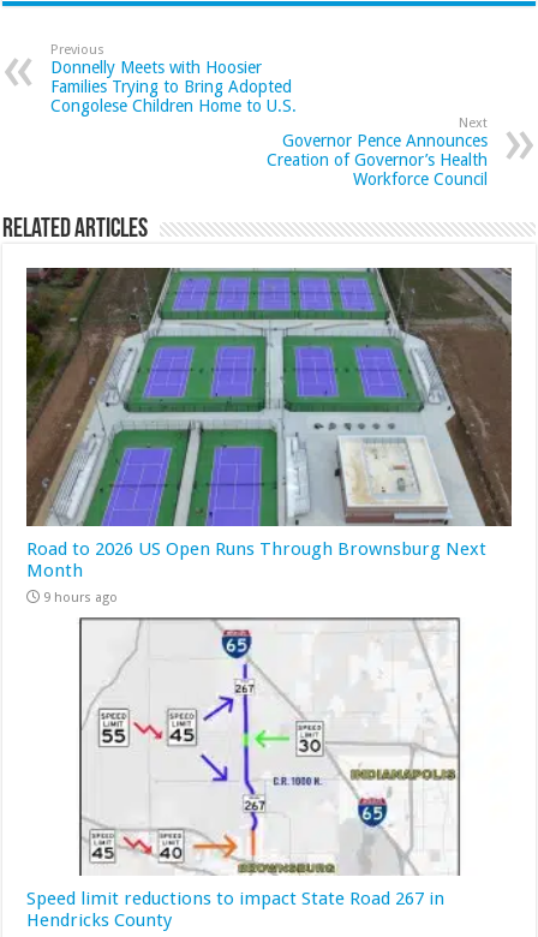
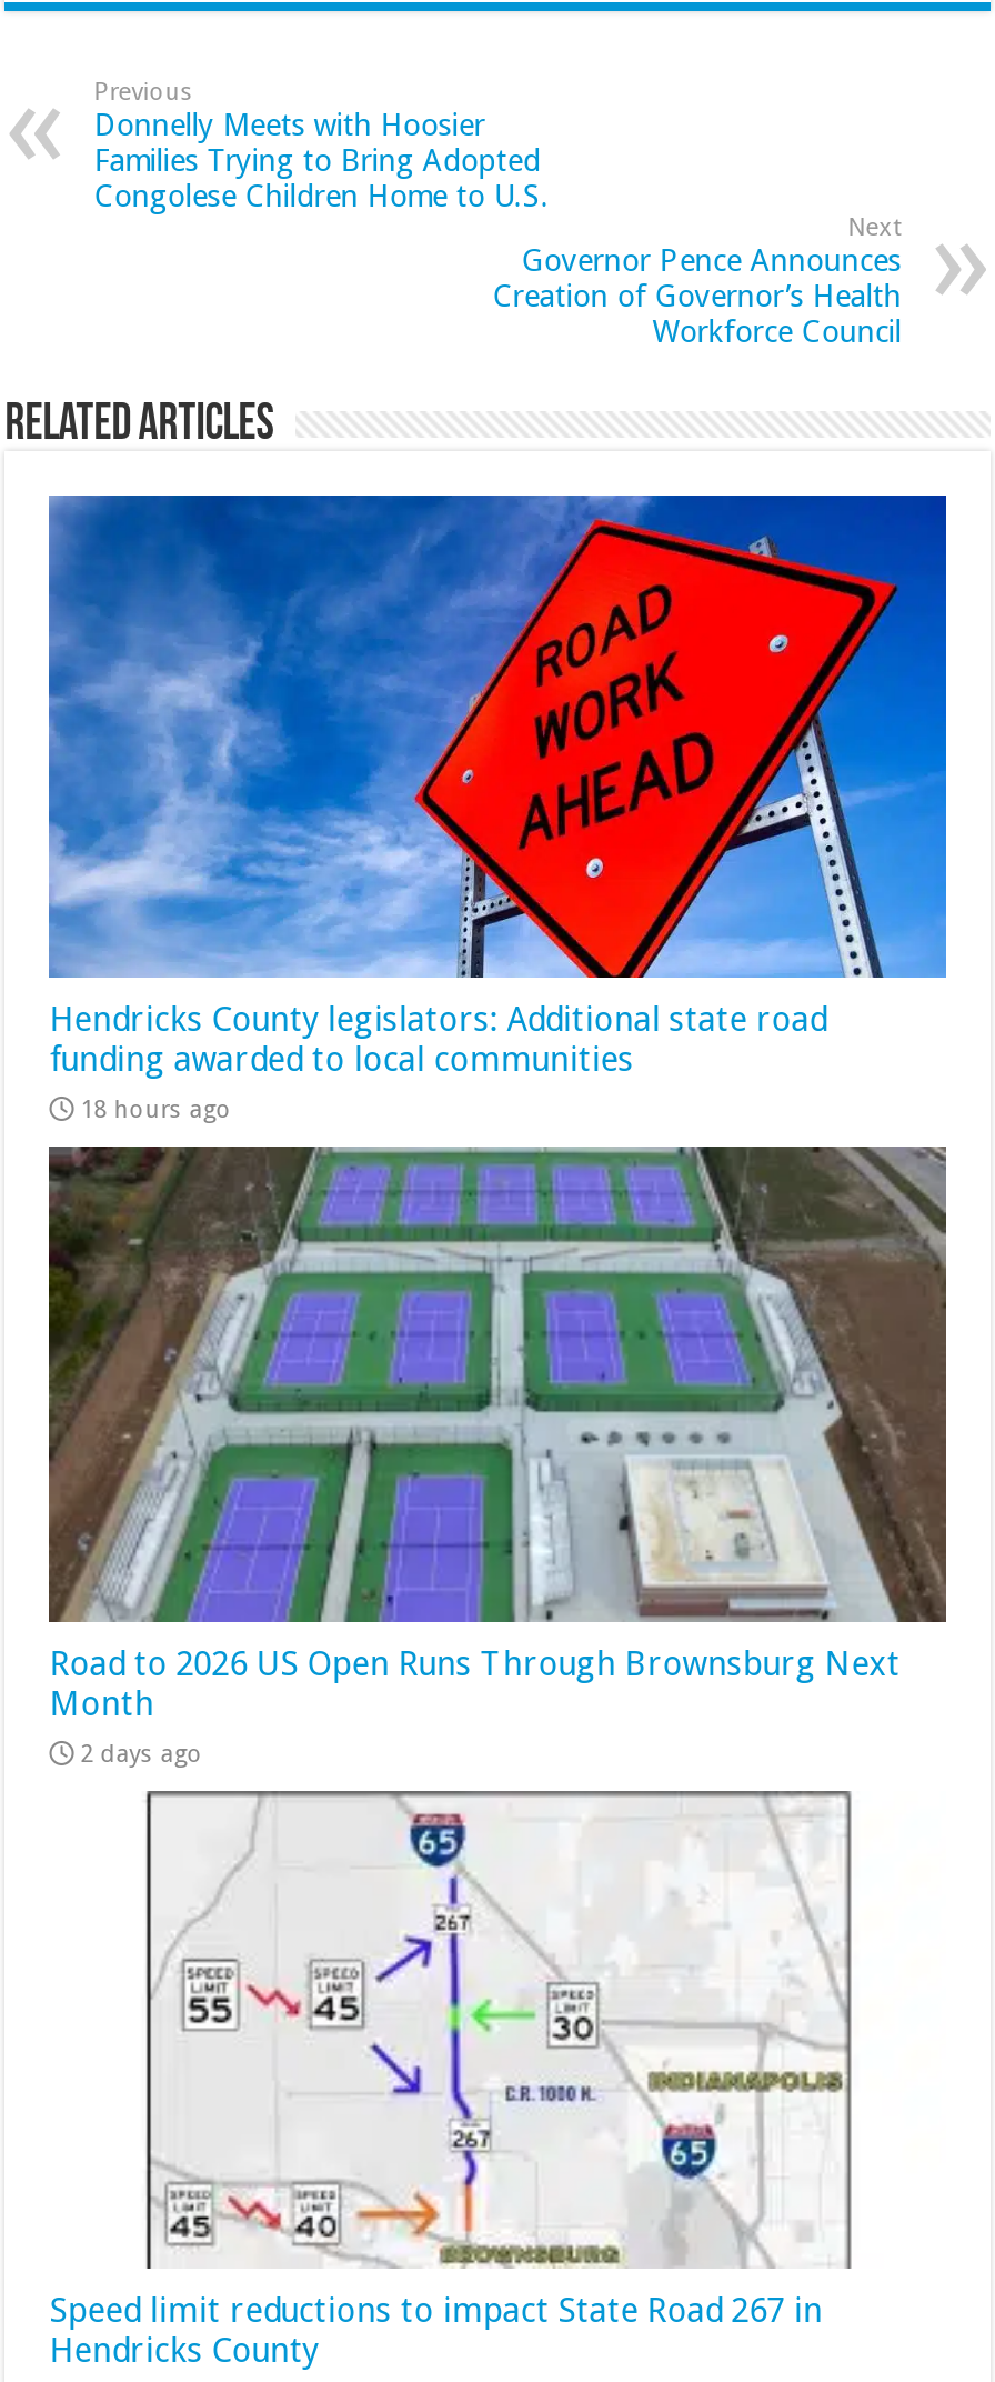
+ [image]
+ Hendricks County legislators: Additional state road
+ funding awarded to local communities
+ 18 hours ago

- 9 hours ago
+ 2 days ago
